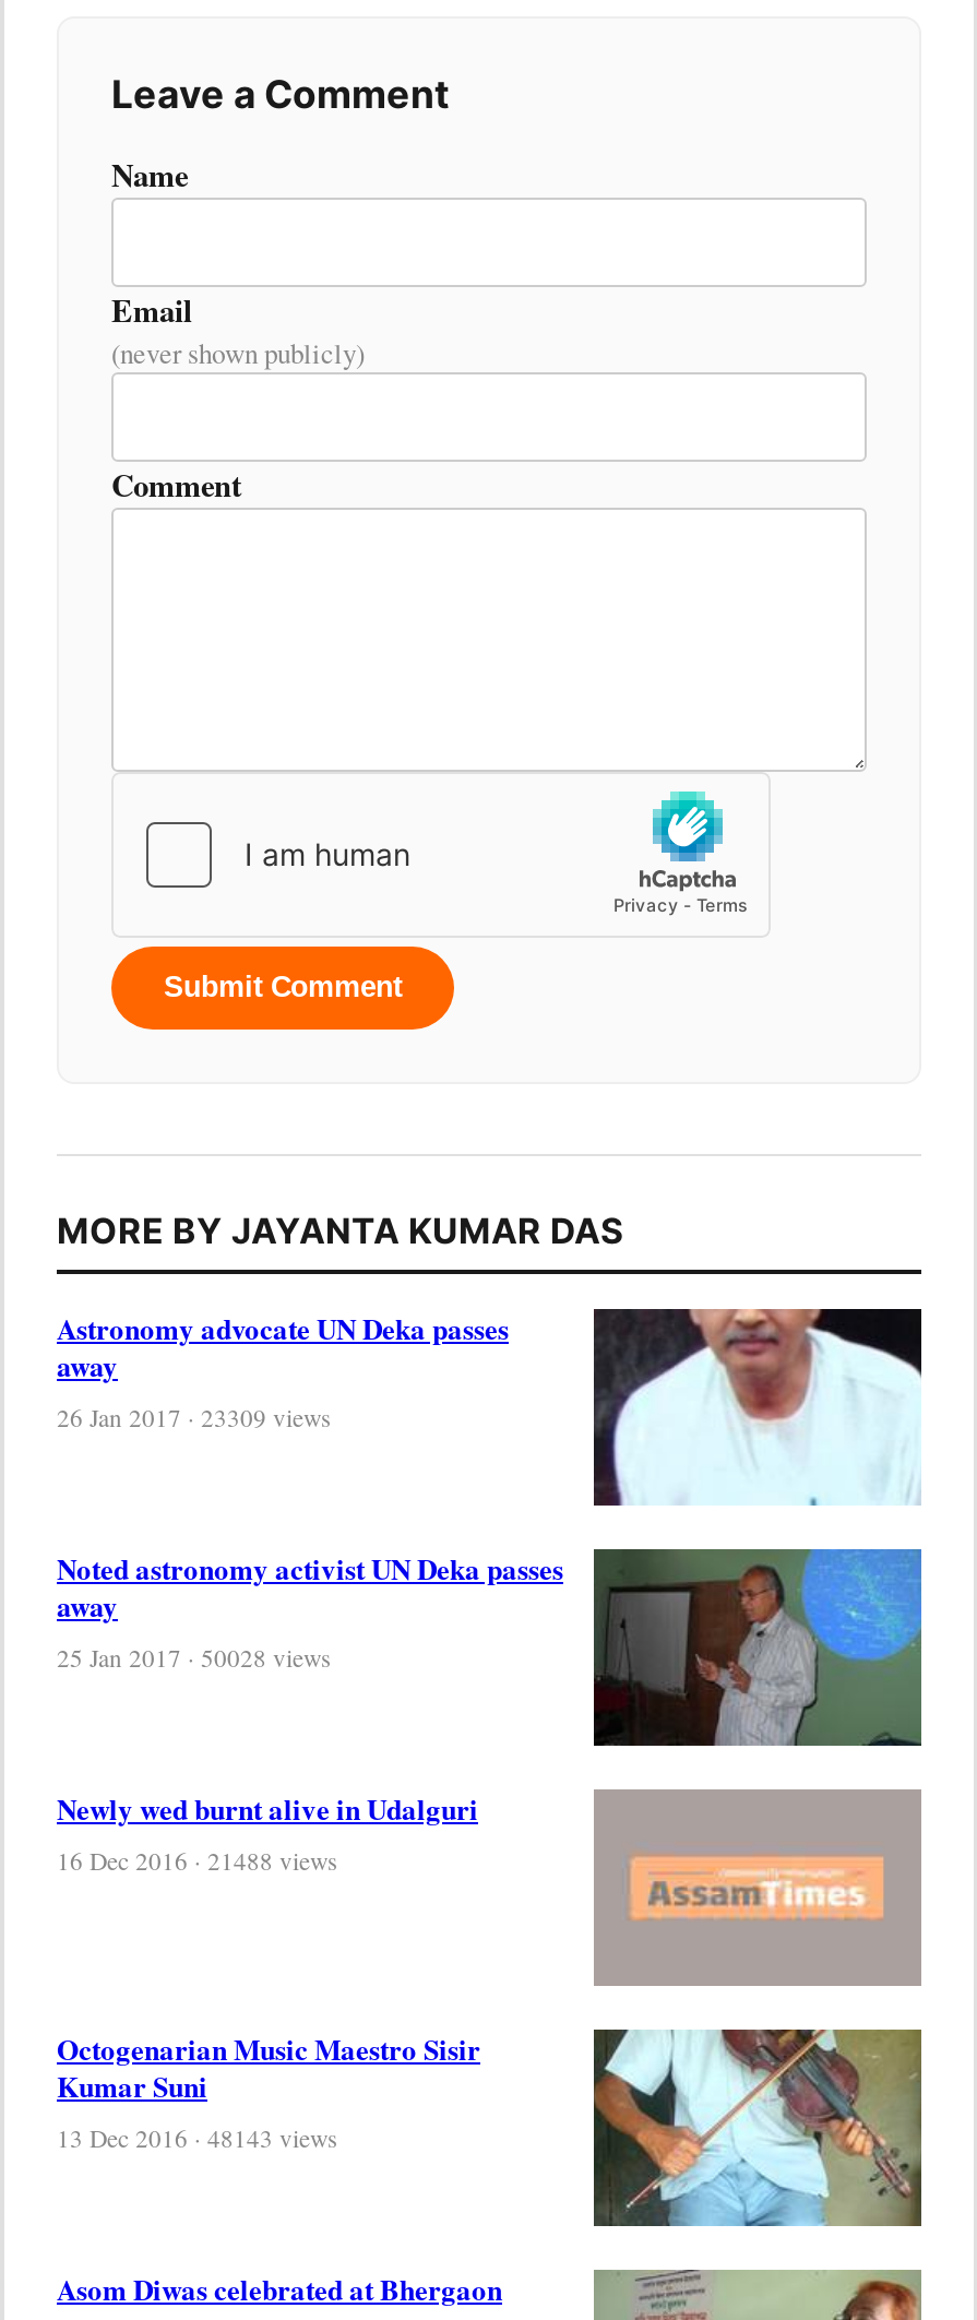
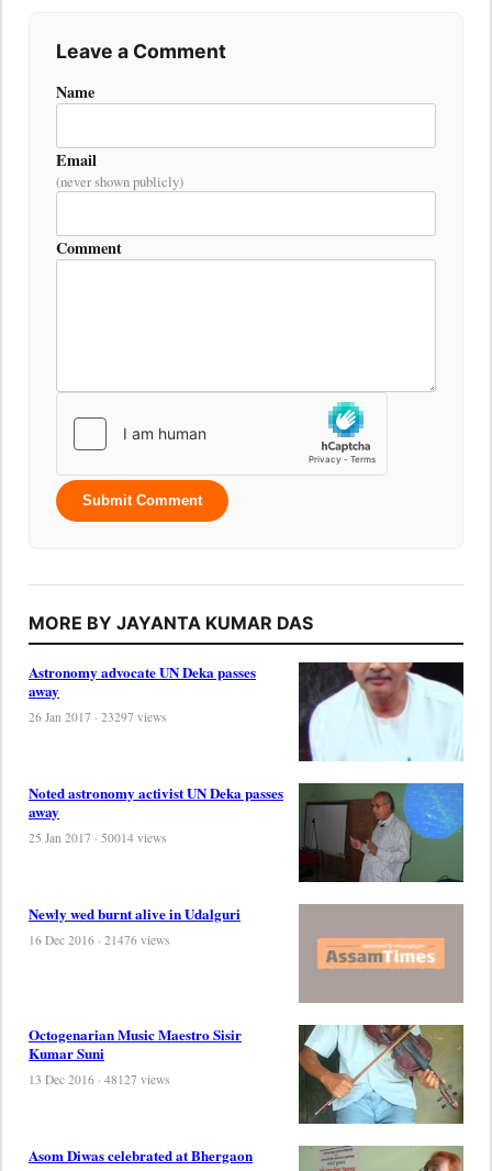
- 26 Jan 2017 · 23309 views
+ 26 Jan 2017 · 23297 views

- 25 Jan 2017 · 50028 views
+ 25 Jan 2017 · 50014 views

- 16 Dec 2016 · 21488 views
+ 16 Dec 2016 · 21476 views

- 13 Dec 2016 · 48143 views
+ 13 Dec 2016 · 48127 views
